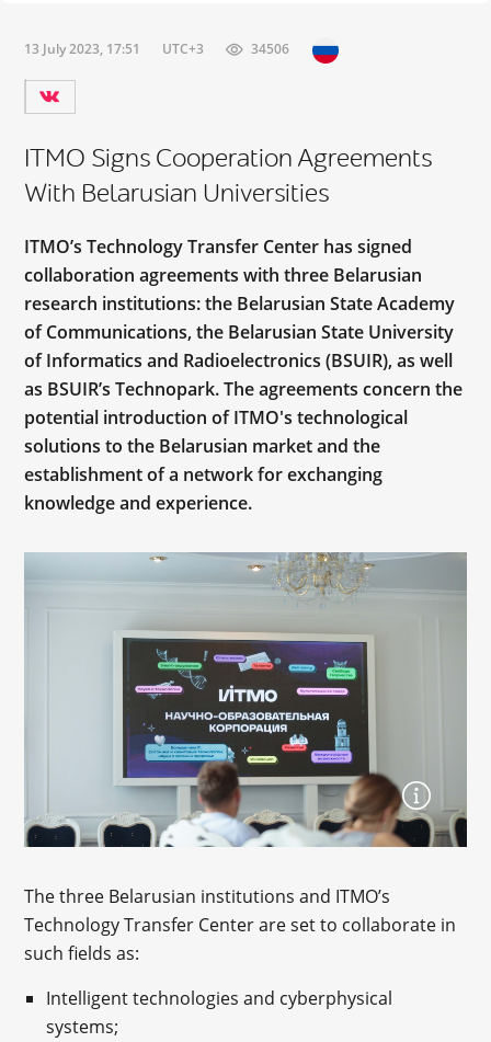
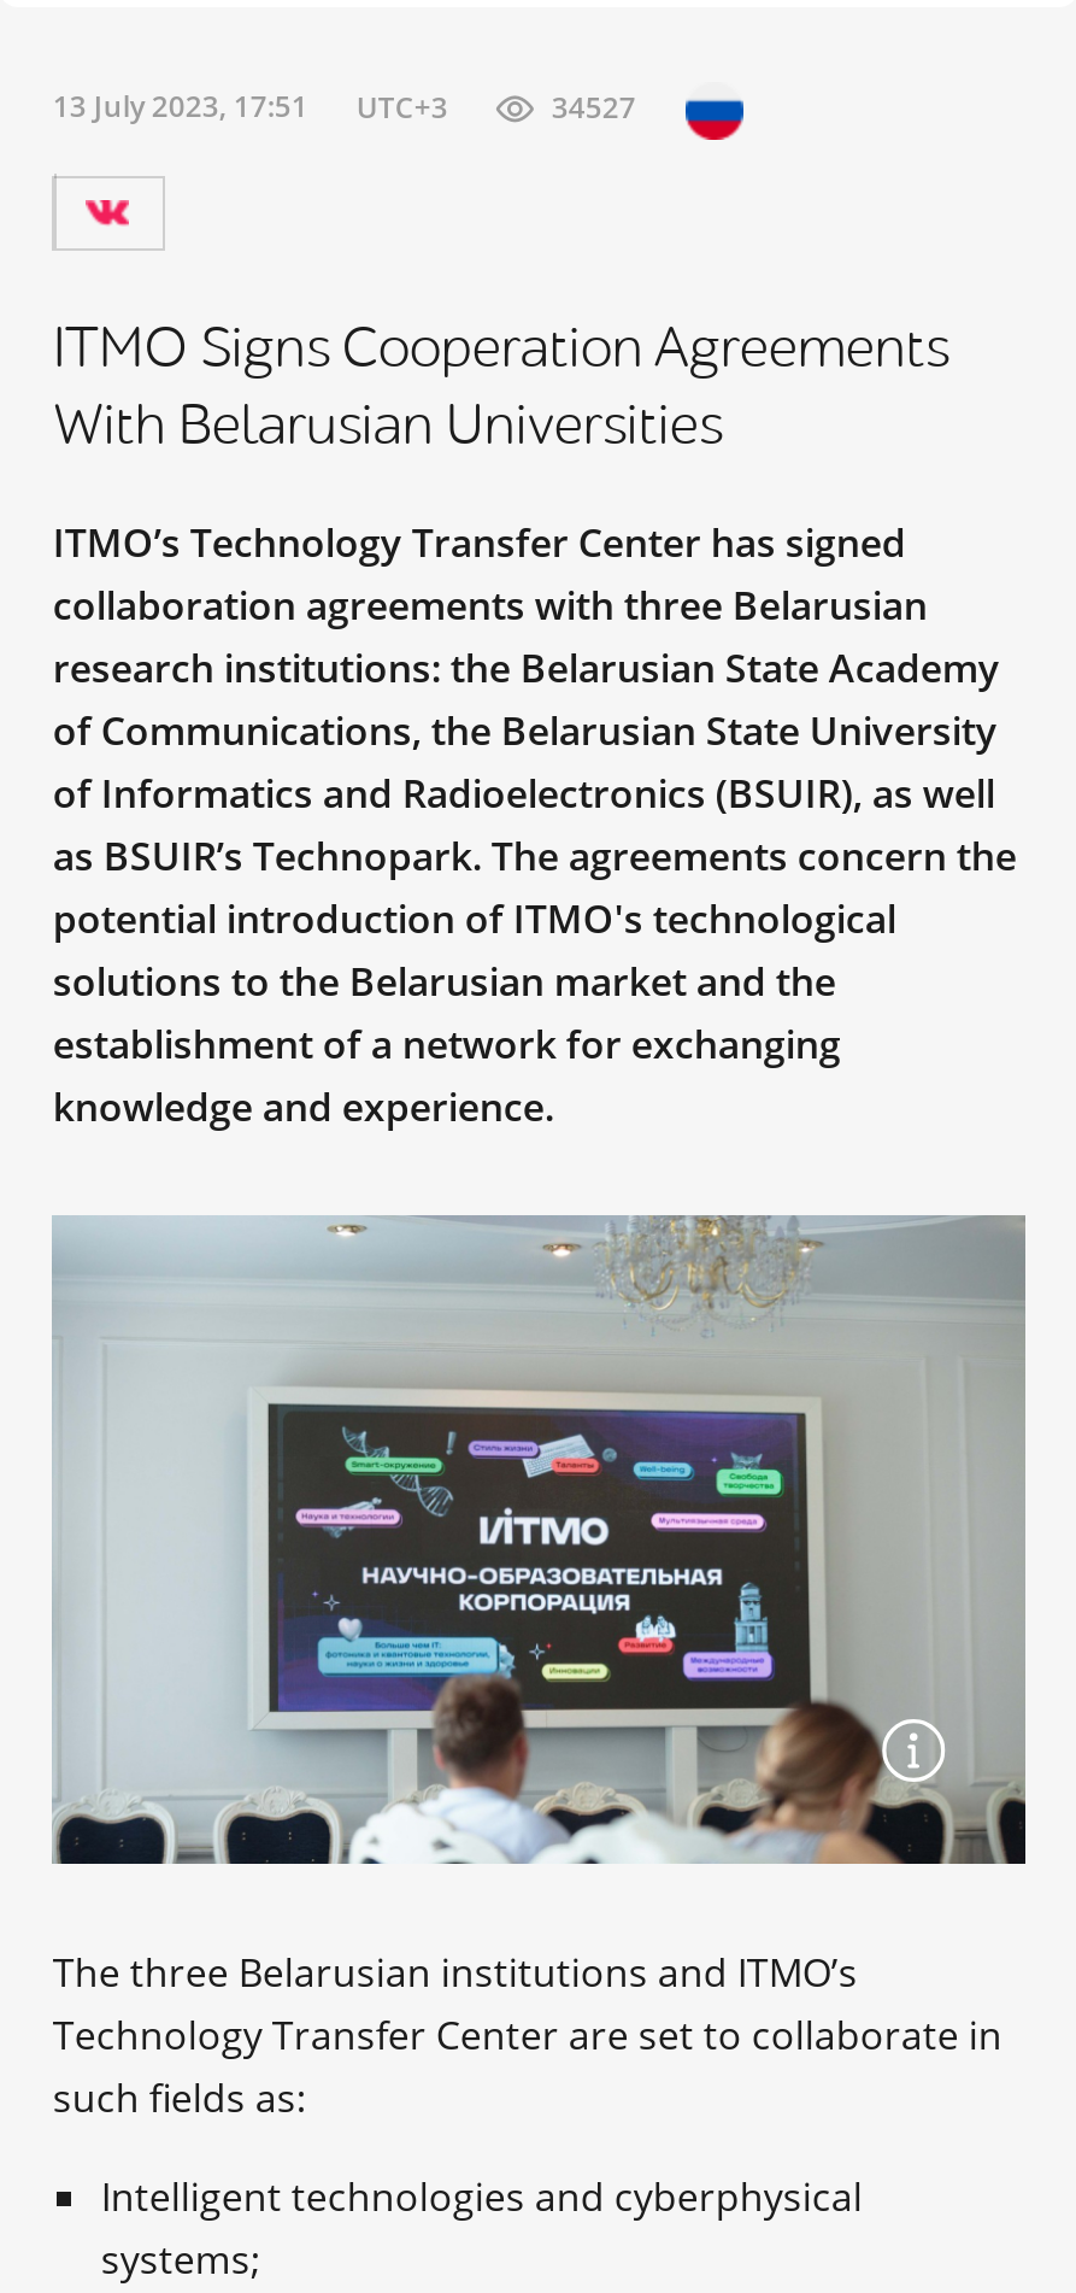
- 34506
+ 34527
